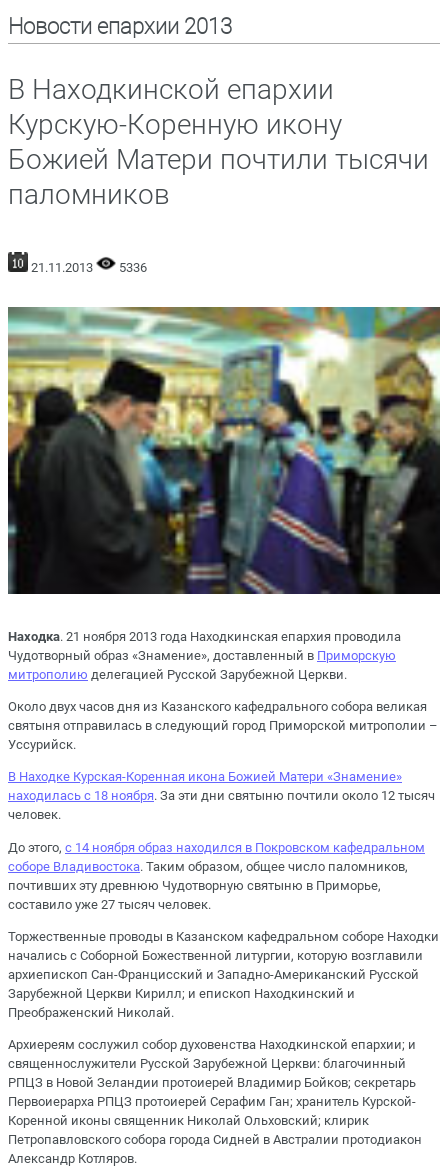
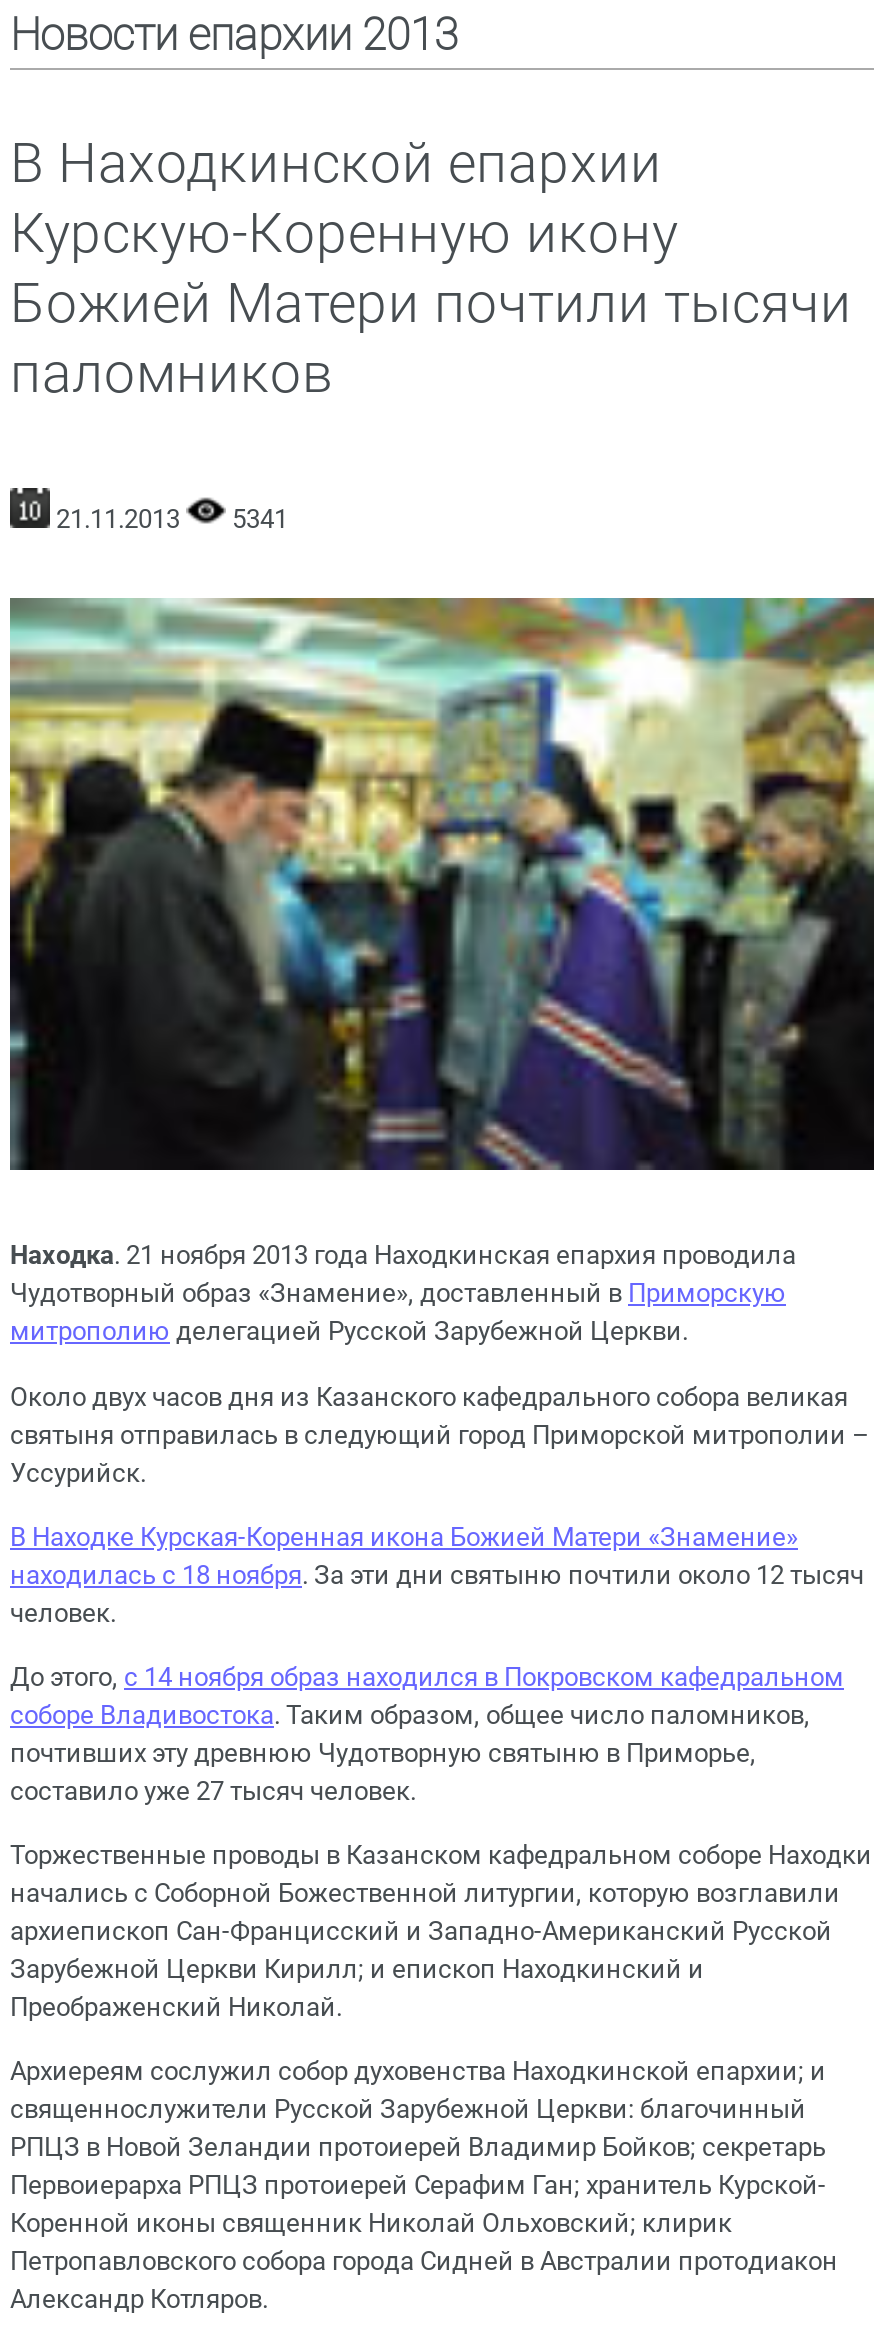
- 21.11.2013 5336
+ 21.11.2013 5341
